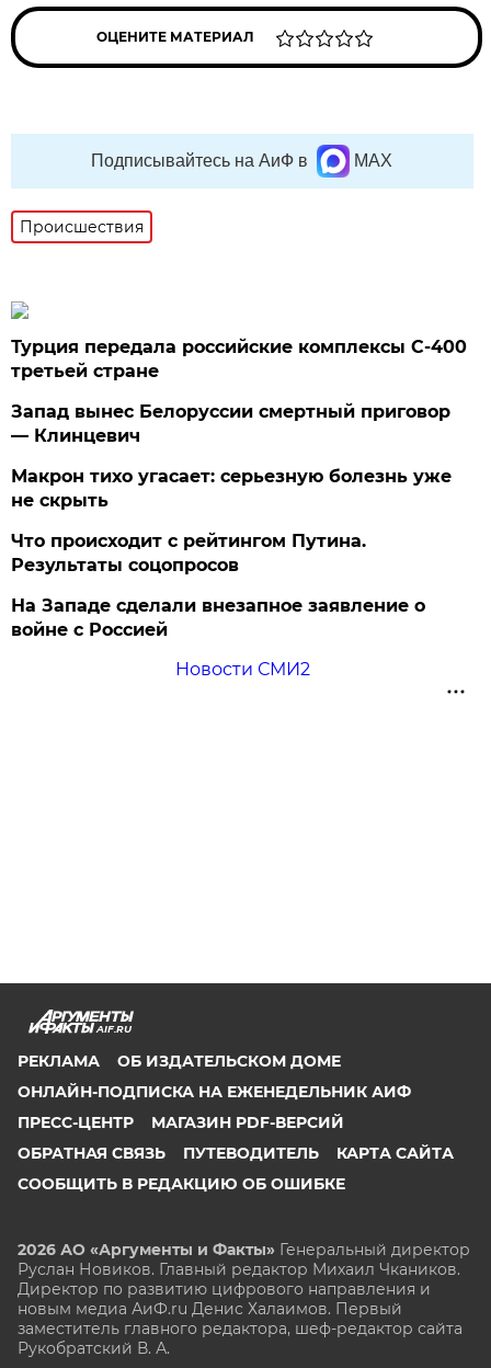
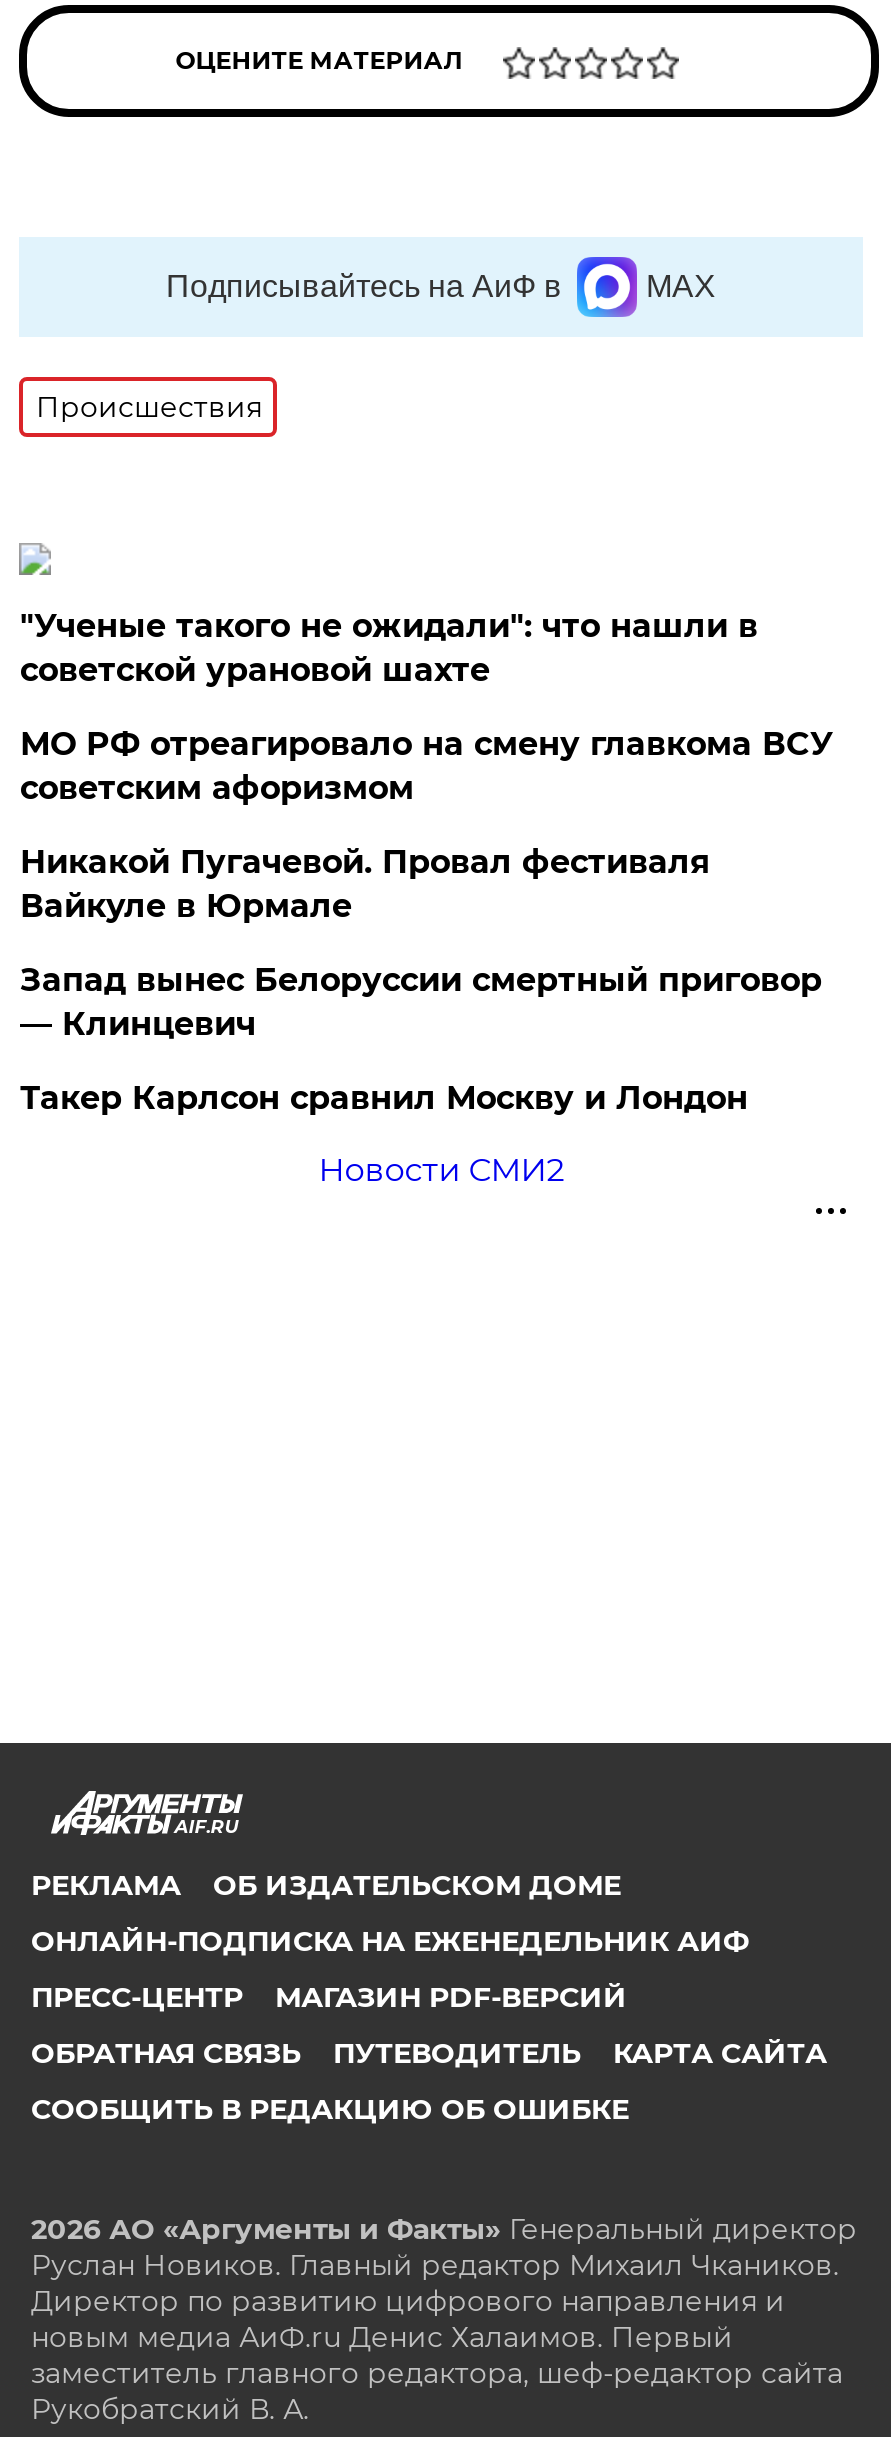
- Турция передала российские комплексы С-400
- третьей стране
+ "Ученые такого не ожидали": что нашли в
+ советской урановой шахте
+ МО РФ отреагировало на смену главкома ВСУ
+ советским афоризмом
+ Никакой Пугачевой. Провал фестиваля
+ Вайкуле в Юрмале

moved down: Запад вынес Белоруссии смертный приговор | — Клинцевич

- Макрон тихо угасает: серьезную болезнь уже
- не скрыть
- Что происходит с рейтингом Путина.
- Результаты соцопросов
- На Западе сделали внезапное заявление о
- войне с Россией
+ Такер Карлсон сравнил Москву и Лондон
